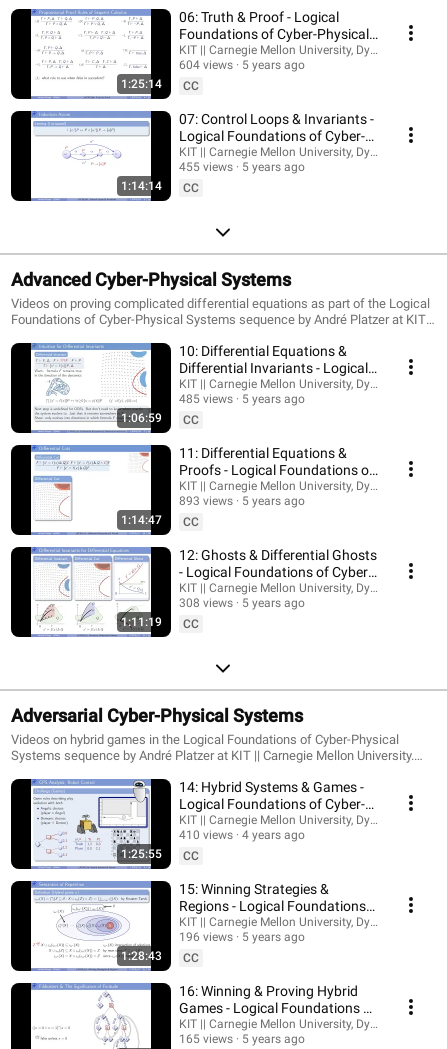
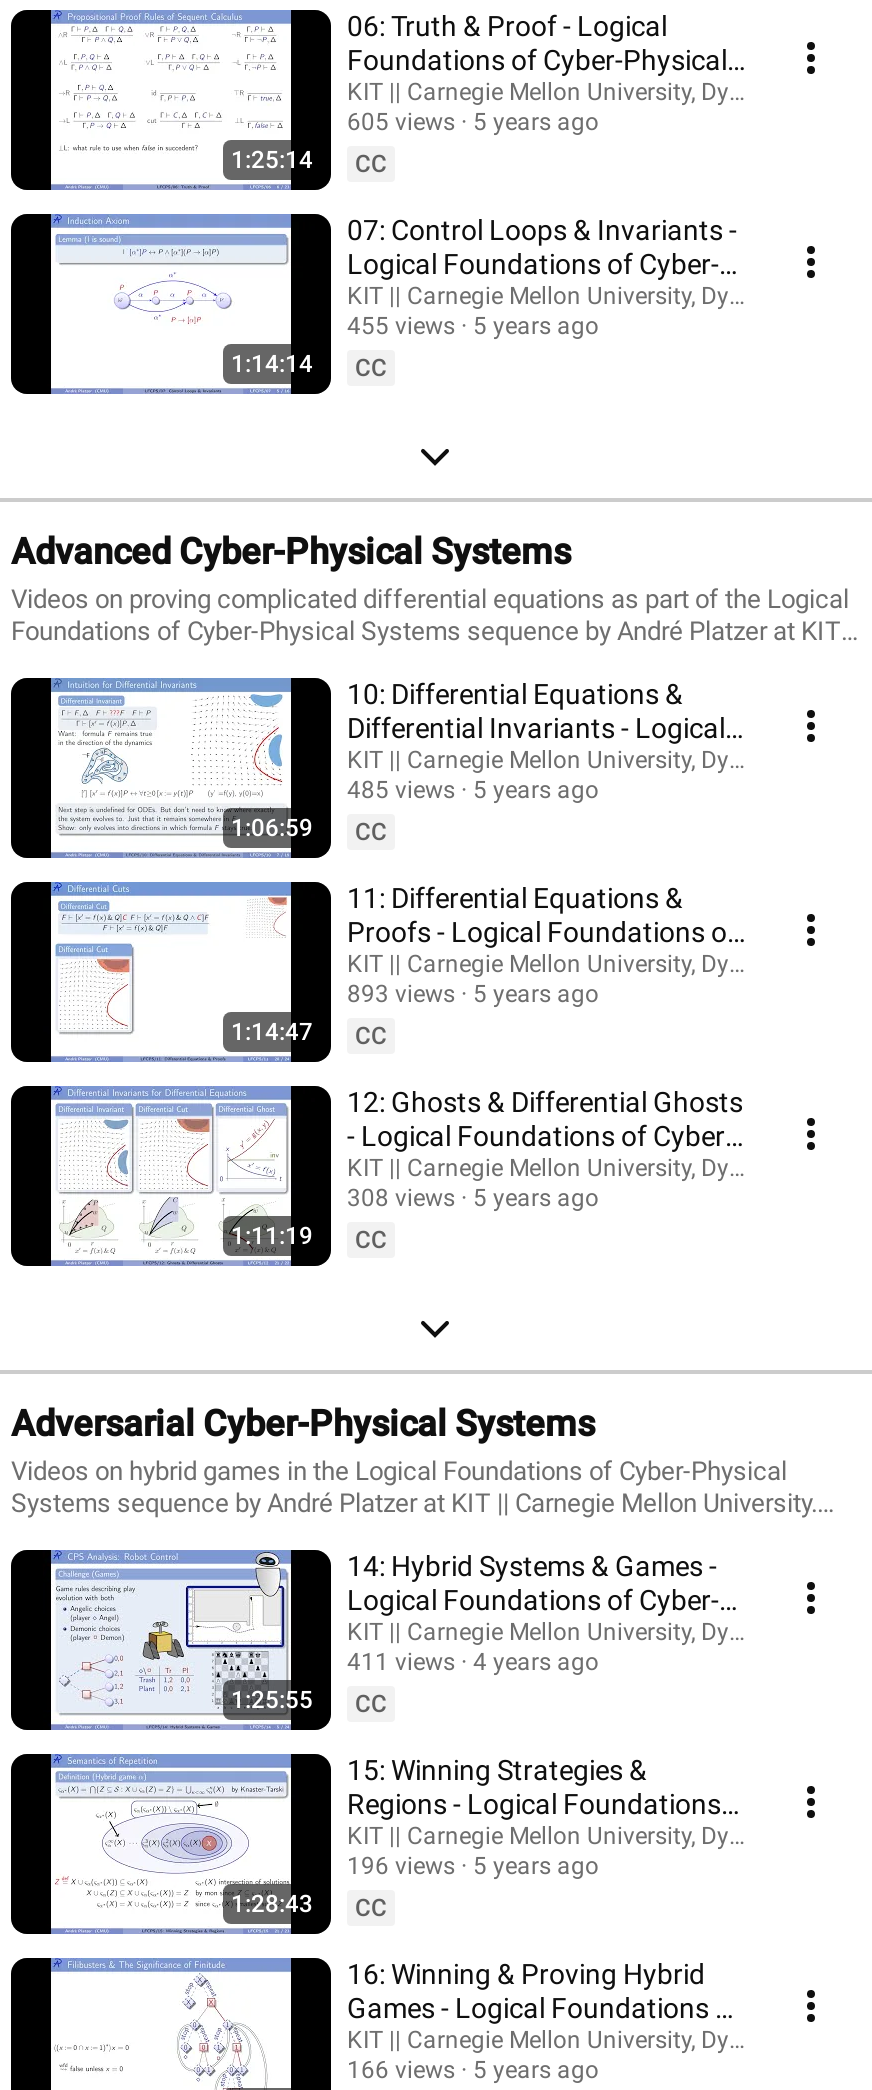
- 604 views 5 years ago
+ 605 views 5 years ago

- 410 views 4 years ago
+ 411 views 4 years ago

- 165 views 5 years ago
+ 166 views 5 years ago
